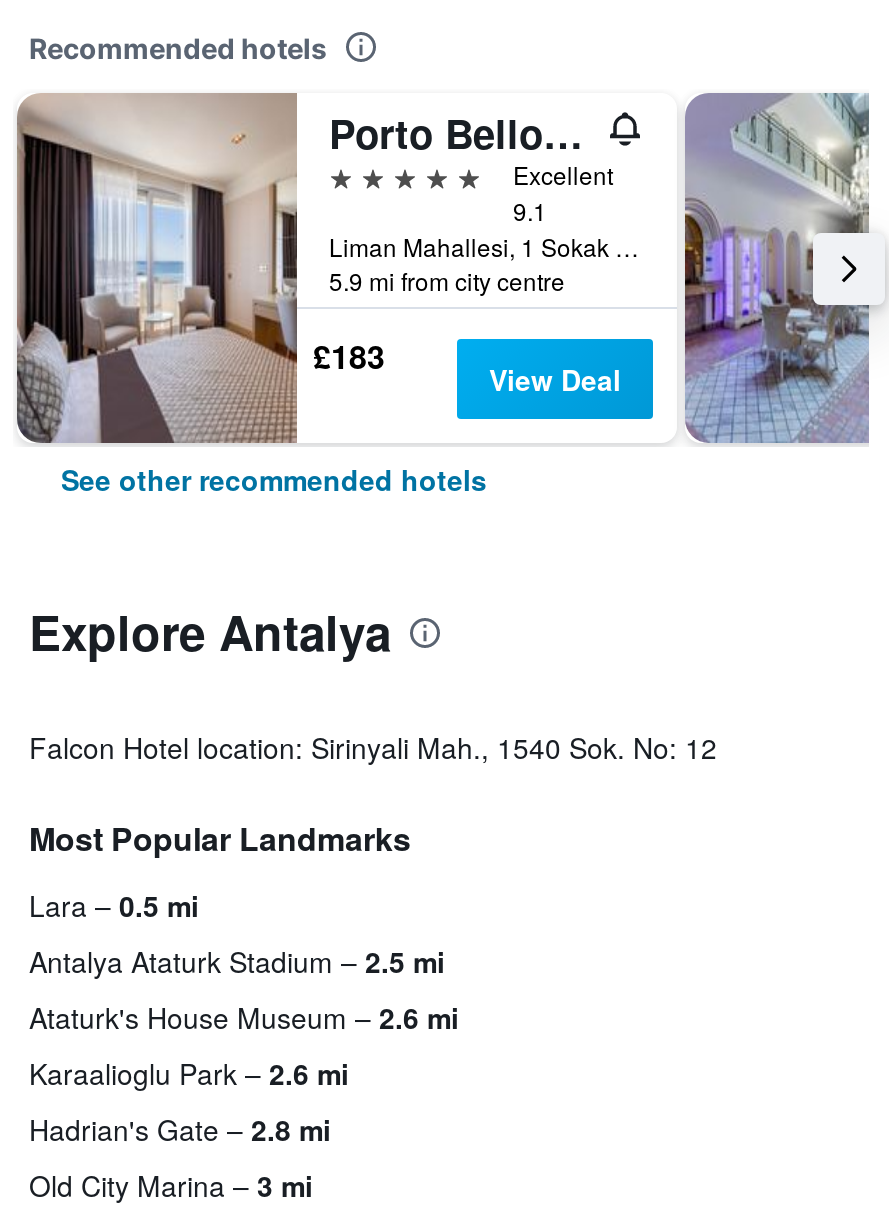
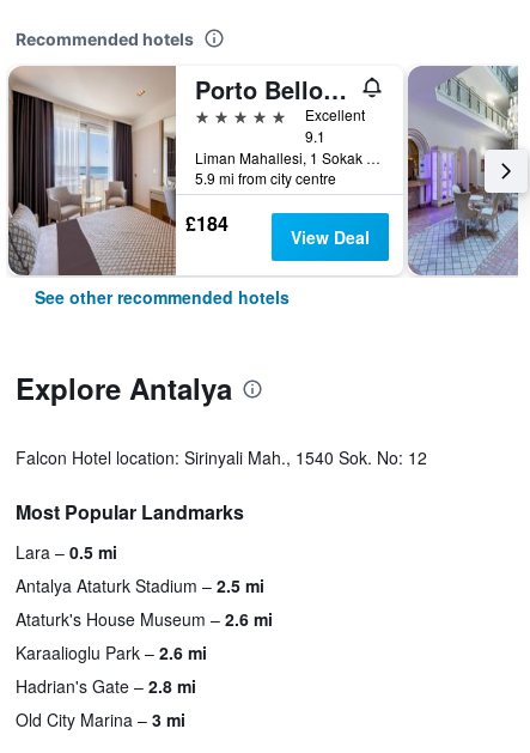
- £183
+ £184
